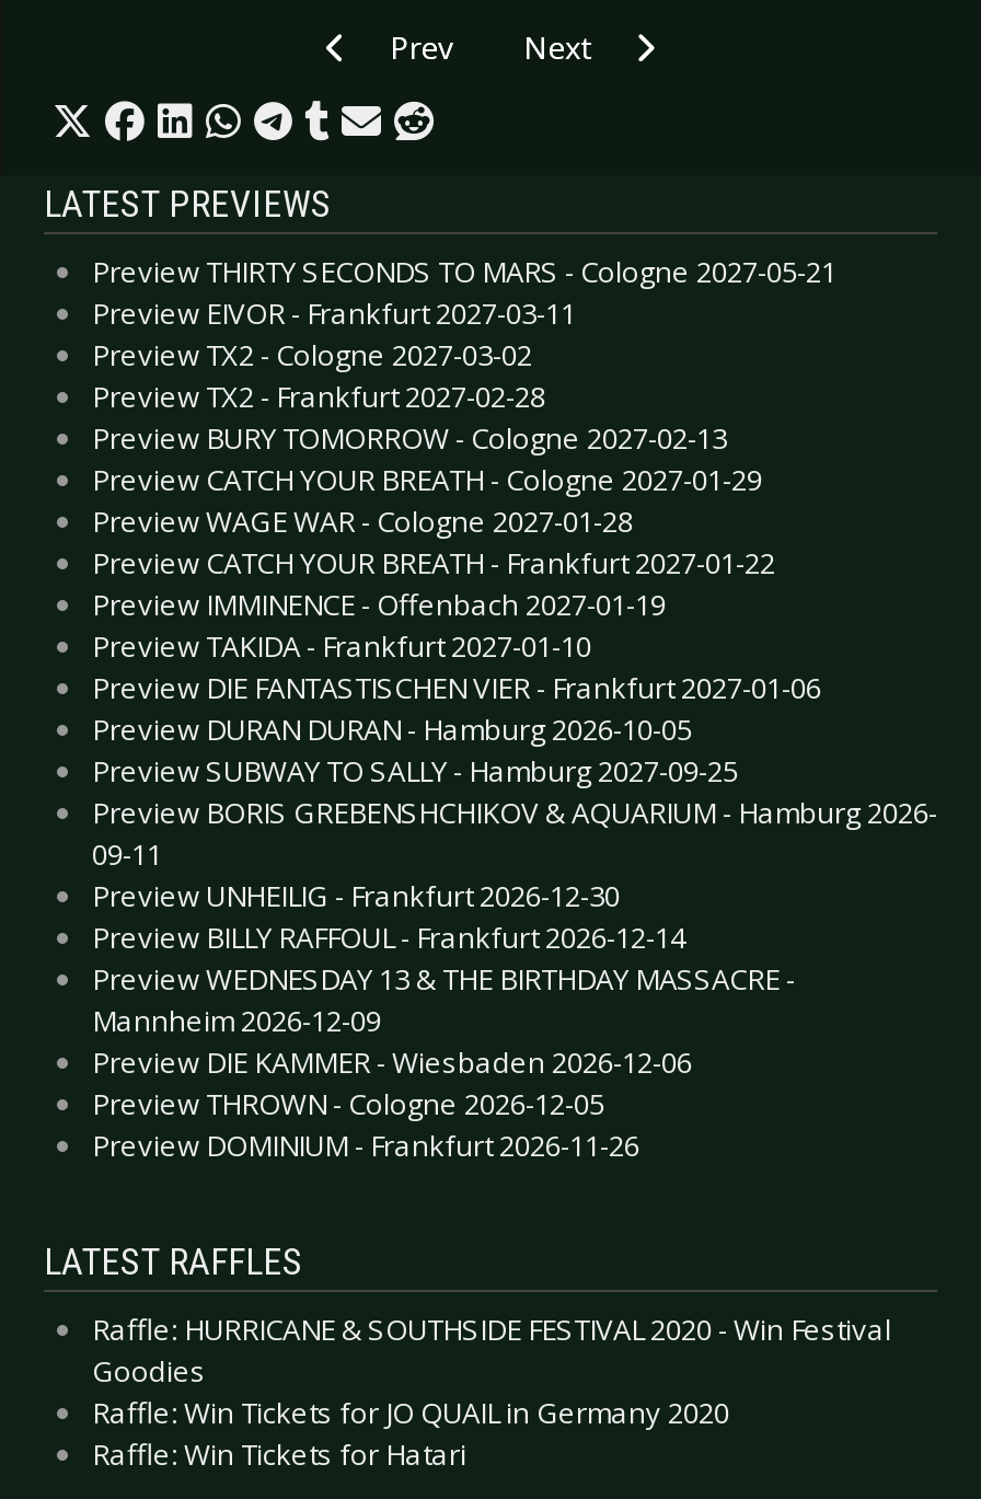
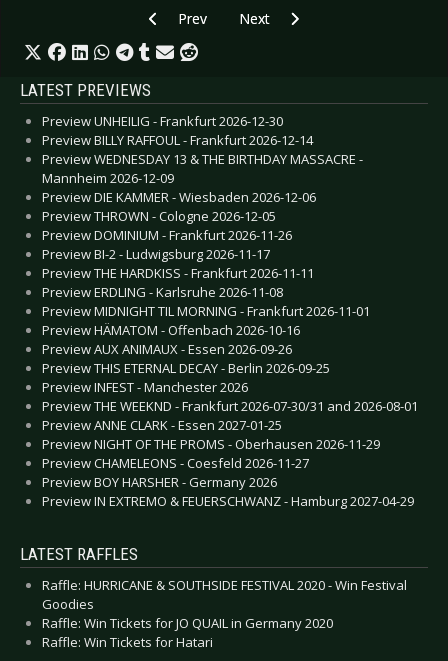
- Preview THIRTY SECONDS TO MARS - Cologne 2027-05-21
- Preview EIVOR - Frankfurt 2027-03-11
- Preview TX2 - Cologne 2027-03-02
- Preview TX2 - Frankfurt 2027-02-28
- Preview BURY TOMORROW - Cologne 2027-02-13
- Preview CATCH YOUR BREATH - Cologne 2027-01-29
- Preview WAGE WAR - Cologne 2027-01-28
- Preview CATCH YOUR BREATH - Frankfurt 2027-01-22
- Preview IMMINENCE - Offenbach 2027-01-19
- Preview TAKIDA - Frankfurt 2027-01-10
- Preview DIE FANTASTISCHEN VIER - Frankfurt 2027-01-06
- Preview DURAN DURAN - Hamburg 2026-10-05
- Preview SUBWAY TO SALLY - Hamburg 2027-09-25
- Preview BORIS GREBENSHCHIKOV & AQUARIUM - Hamburg 2026-
- 09-11

moved up: Preview UNHEILIG - Frankfurt 2026-12-30 | Preview BILLY RAFFOUL - Frankfurt 2026-12-14 | Preview WEDNESDAY 13 & THE BIRTHDAY MASSACRE - | Mannheim 2026-12-09 | Preview DIE KAMMER - Wiesbaden 2026-12-06 | Preview THROWN - Cologne 2026-12-05 | Preview DOMINIUM - Frankfurt 2026-11-26

+ Preview BI-2 - Ludwigsburg 2026-11-17
+ Preview THE HARDKISS - Frankfurt 2026-11-11
+ Preview ERDLING - Karlsruhe 2026-11-08
+ Preview MIDNIGHT TIL MORNING - Frankfurt 2026-11-01
+ Preview HÄMATOM - Offenbach 2026-10-16
+ Preview AUX ANIMAUX - Essen 2026-09-26
+ Preview THIS ETERNAL DECAY - Berlin 2026-09-25
+ Preview INFEST - Manchester 2026
+ Preview THE WEEKND - Frankfurt 2026-07-30/31 and 2026-08-01
+ Preview ANNE CLARK - Essen 2027-01-25
+ Preview NIGHT OF THE PROMS - Oberhausen 2026-11-29
+ Preview CHAMELEONS - Coesfeld 2026-11-27
+ Preview BOY HARSHER - Germany 2026
+ Preview IN EXTREMO & FEUERSCHWANZ - Hamburg 2027-04-29
